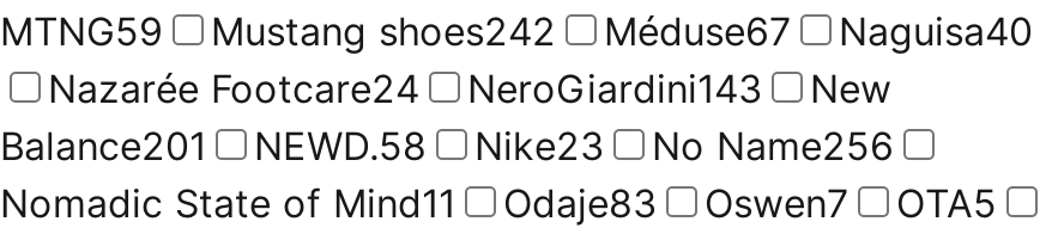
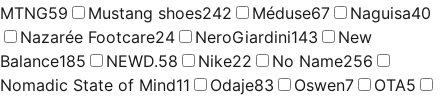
- Balance201
+ Balance185

- Nike23
+ Nike22
